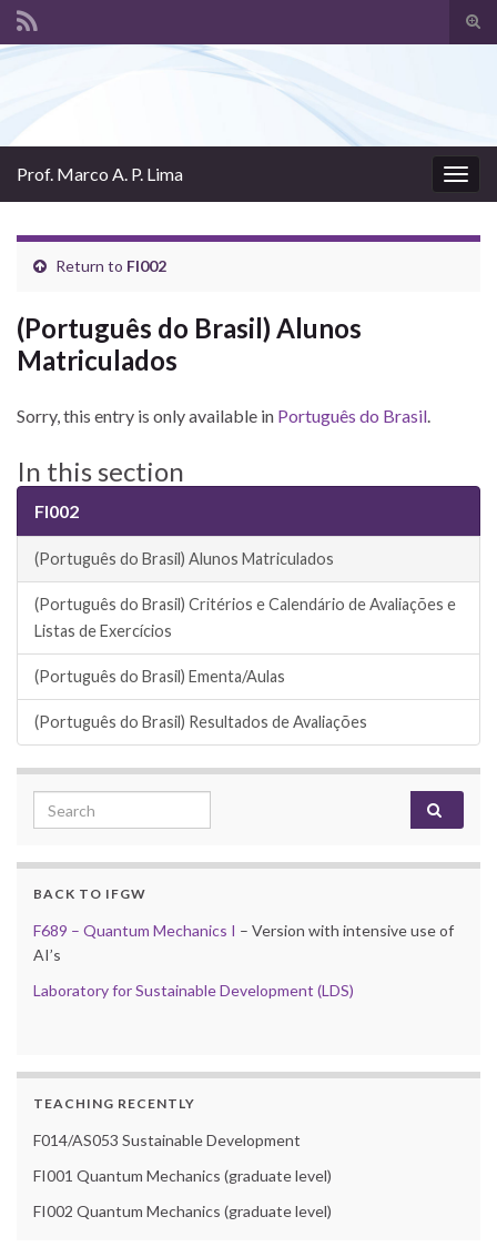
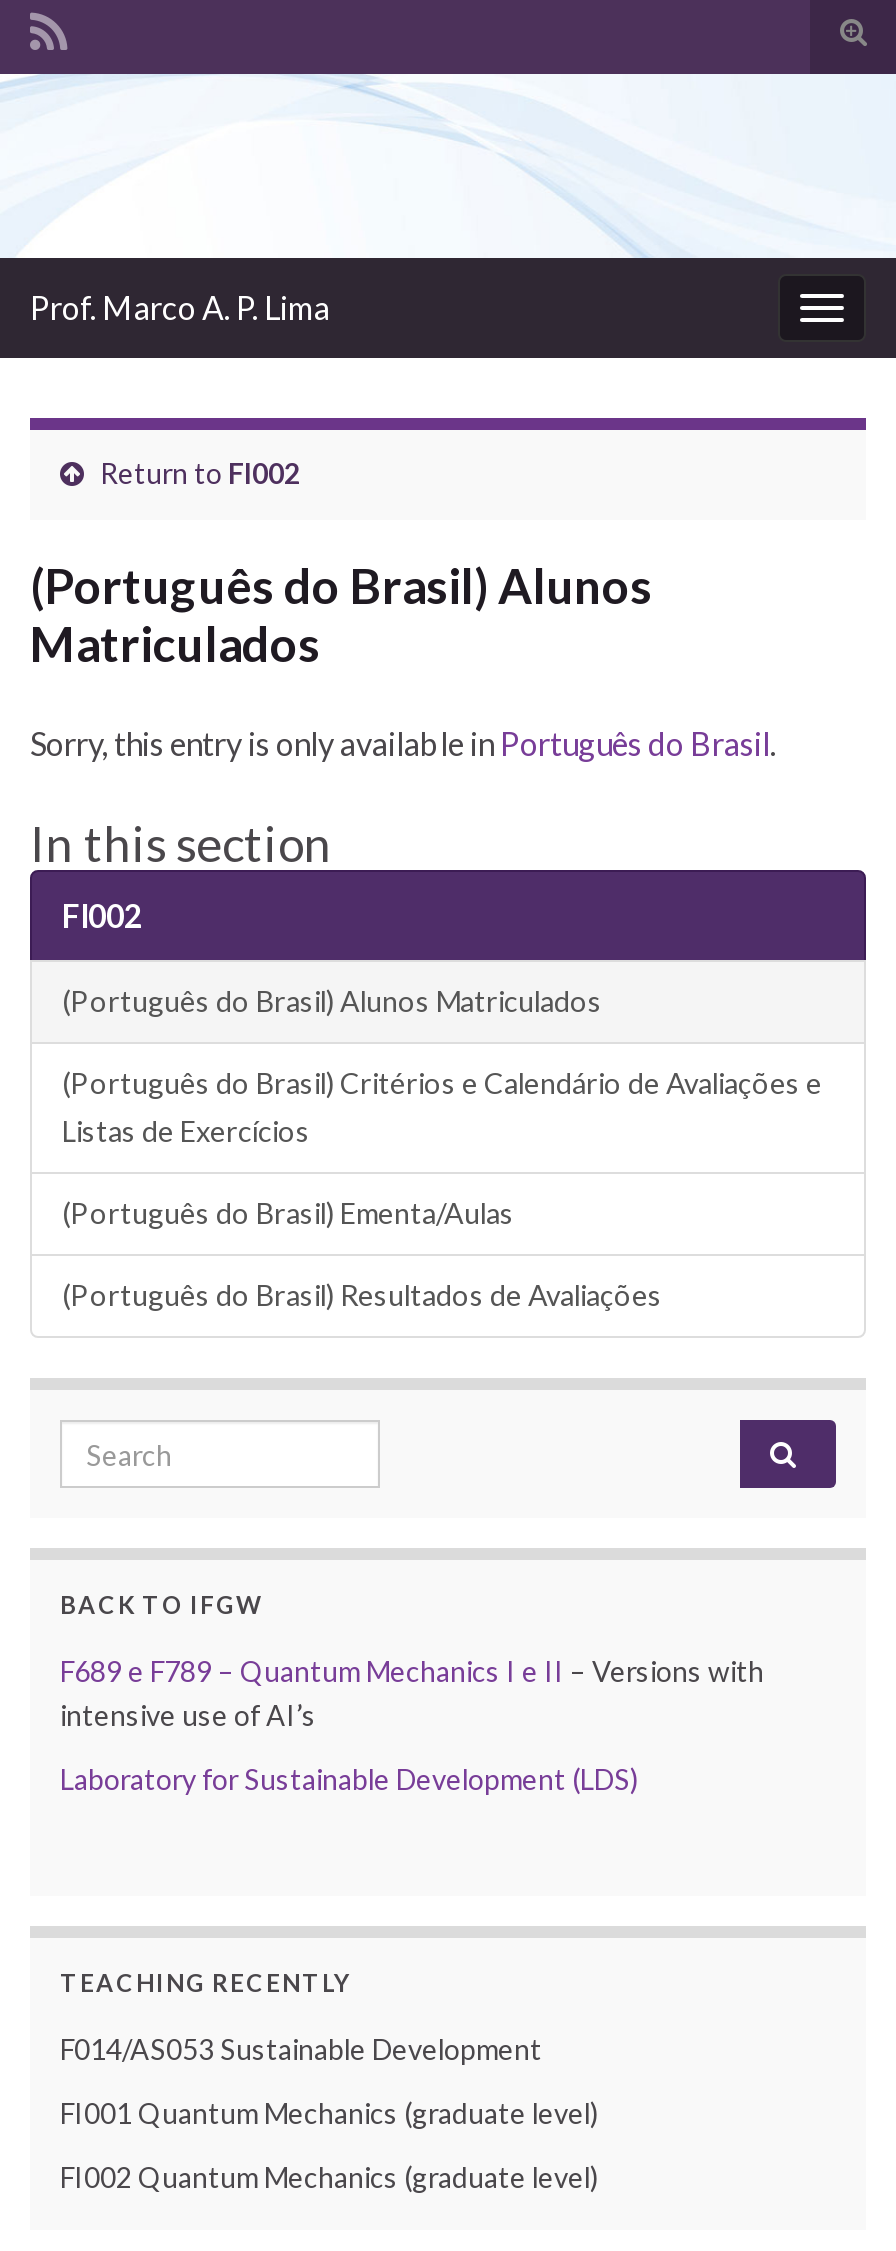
- F689 – Quantum Mechanics I – Version with intensive use of
- AI’s
+ F689 e F789 – Quantum Mechanics I e II – Versions with
+ intensive use of AI’s
